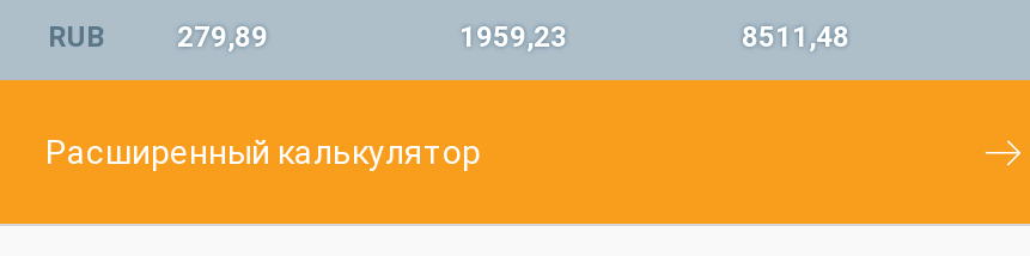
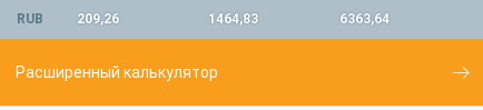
- 279,89
+ 209,26

- 1959,23
+ 1464,83

- 8511,48
+ 6363,64
